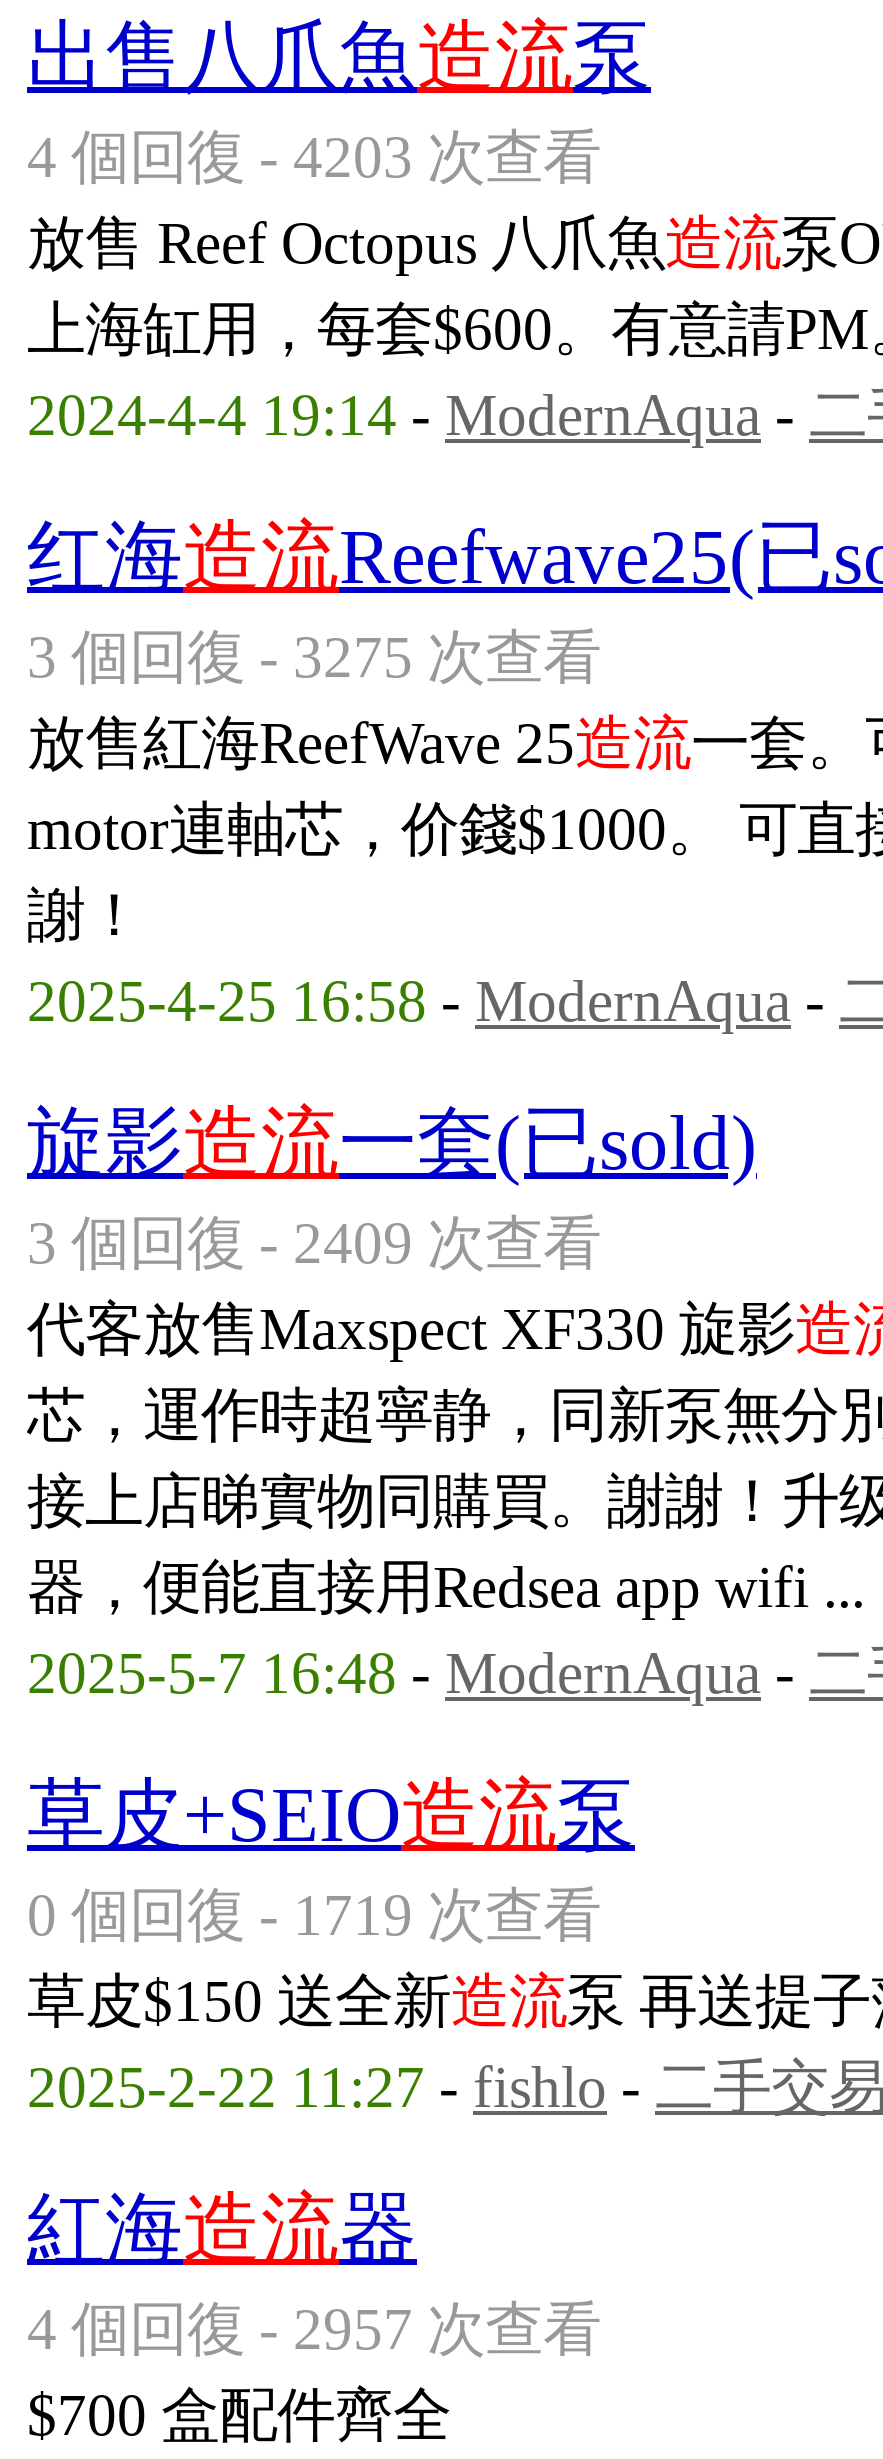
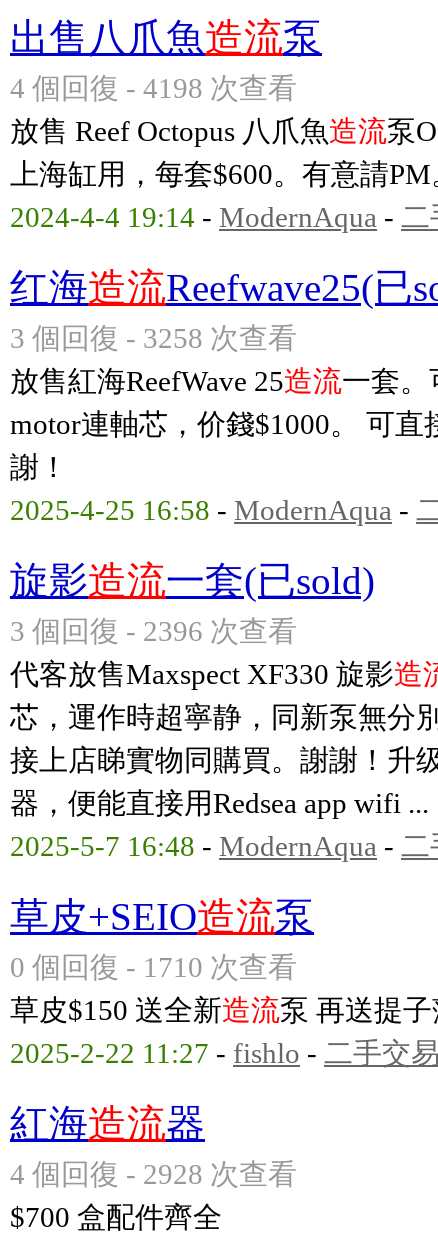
- 4 個回復 - 4203 次查看
+ 4 個回復 - 4198 次查看

- 3 個回復 - 3275 次查看
+ 3 個回復 - 3258 次查看

- 3 個回復 - 2409 次查看
+ 3 個回復 - 2396 次查看

- 0 個回復 - 1719 次查看
+ 0 個回復 - 1710 次查看

- 4 個回復 - 2957 次查看
+ 4 個回復 - 2928 次查看
